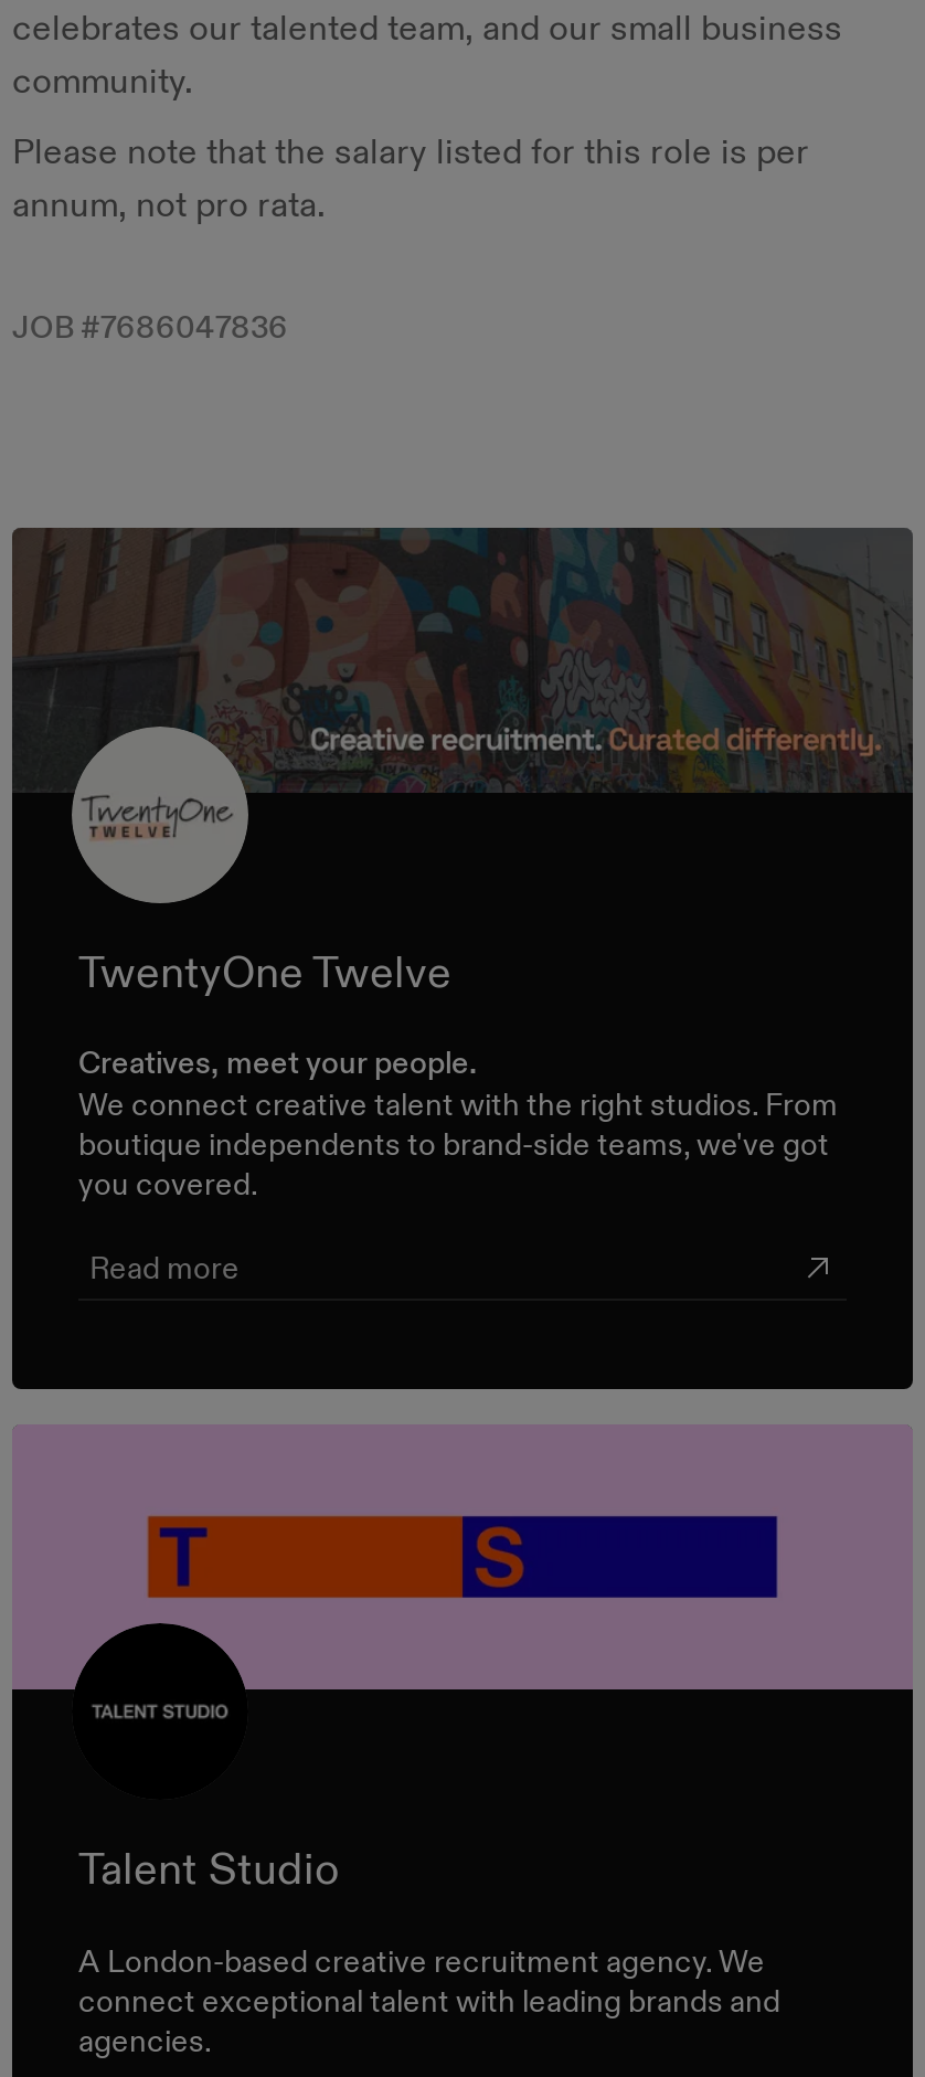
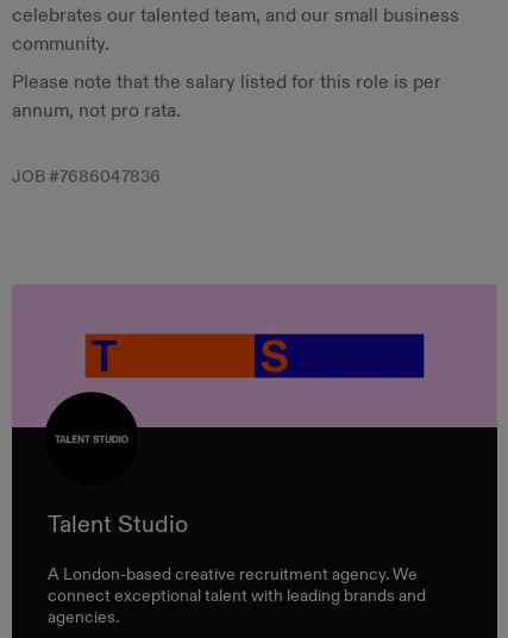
- [image]
- TwentyOne Twelve
- Creatives, meet your people.
- We connect creative talent with the right studios. From
- boutique independents to brand-side teams, we've got
- you covered.
- Read more
